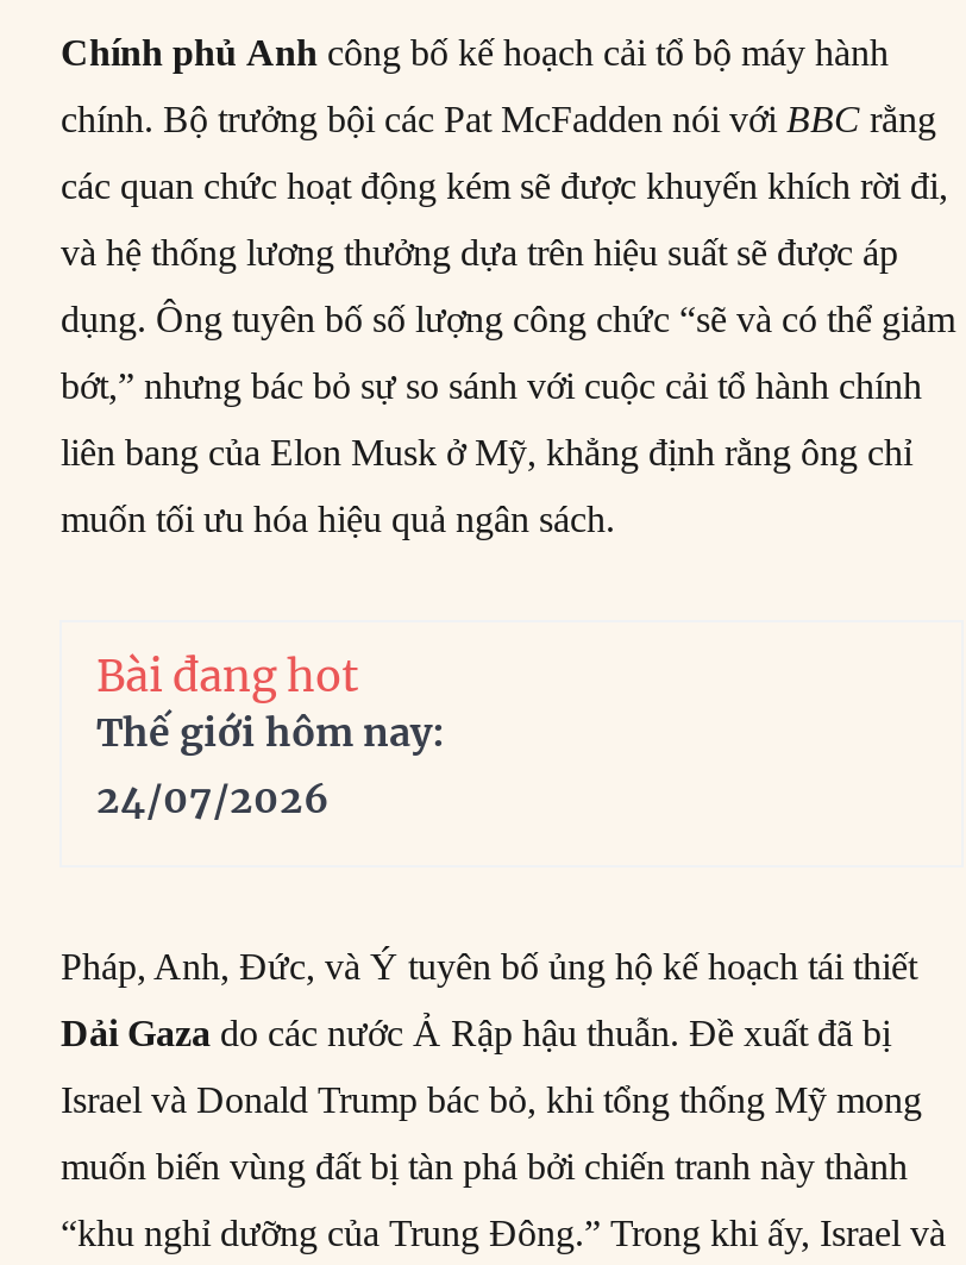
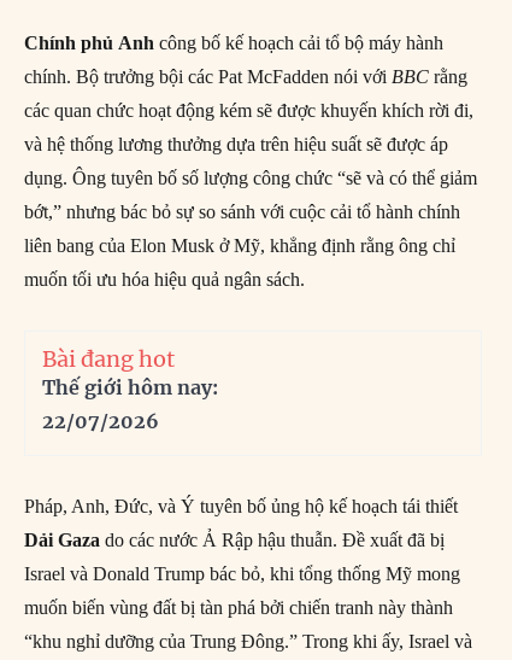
- 24/07/2026
+ 22/07/2026
